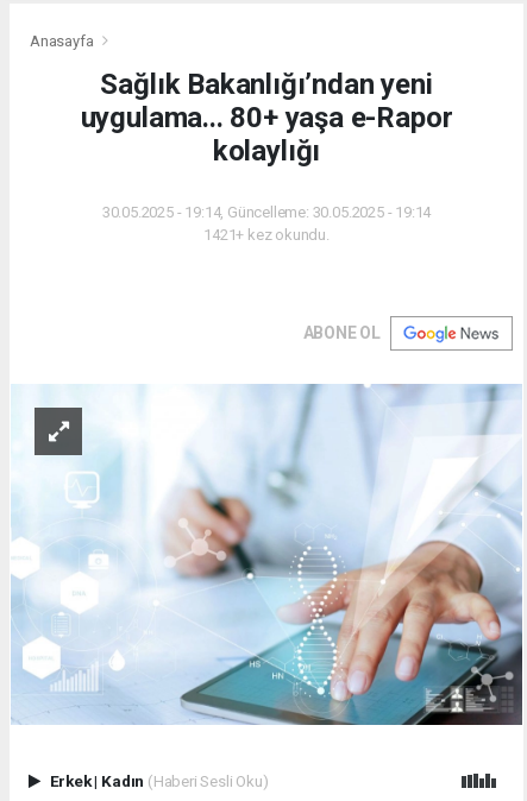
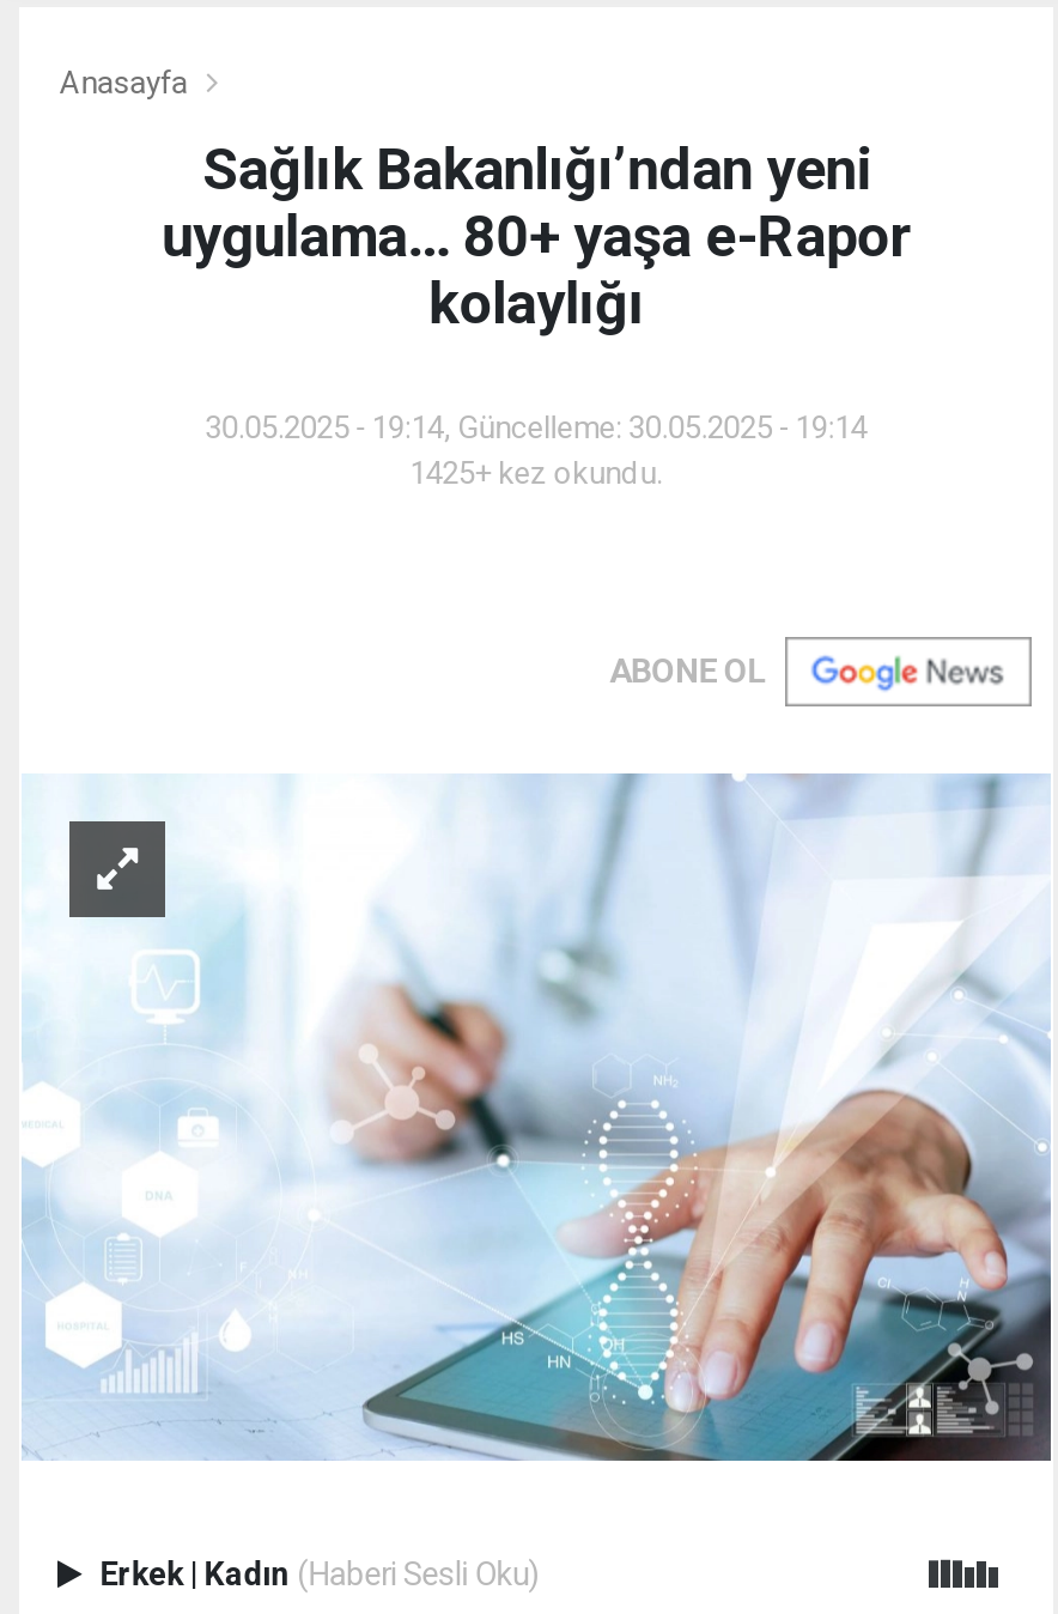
- 1421+ kez okundu.
+ 1425+ kez okundu.
